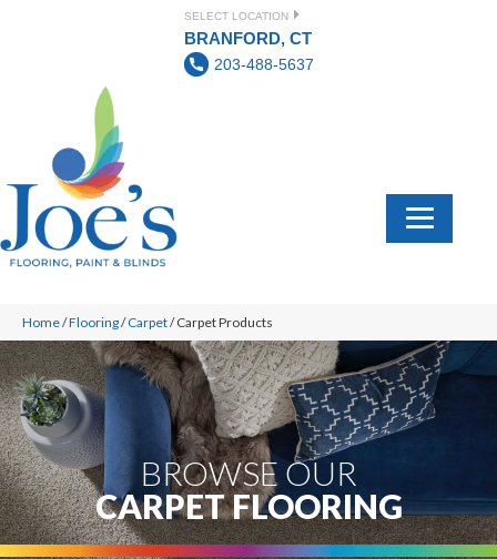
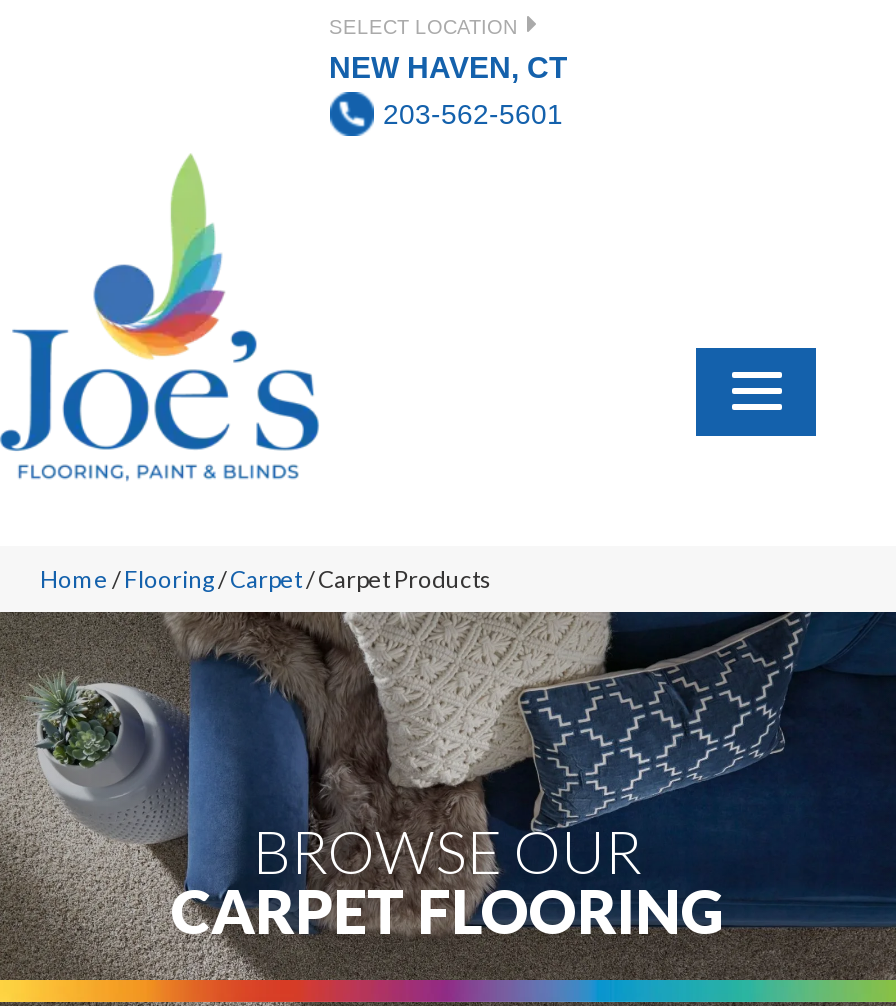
- BRANFORD, CT
- 203-488-5637
+ NEW HAVEN, CT
+ 203-562-5601
